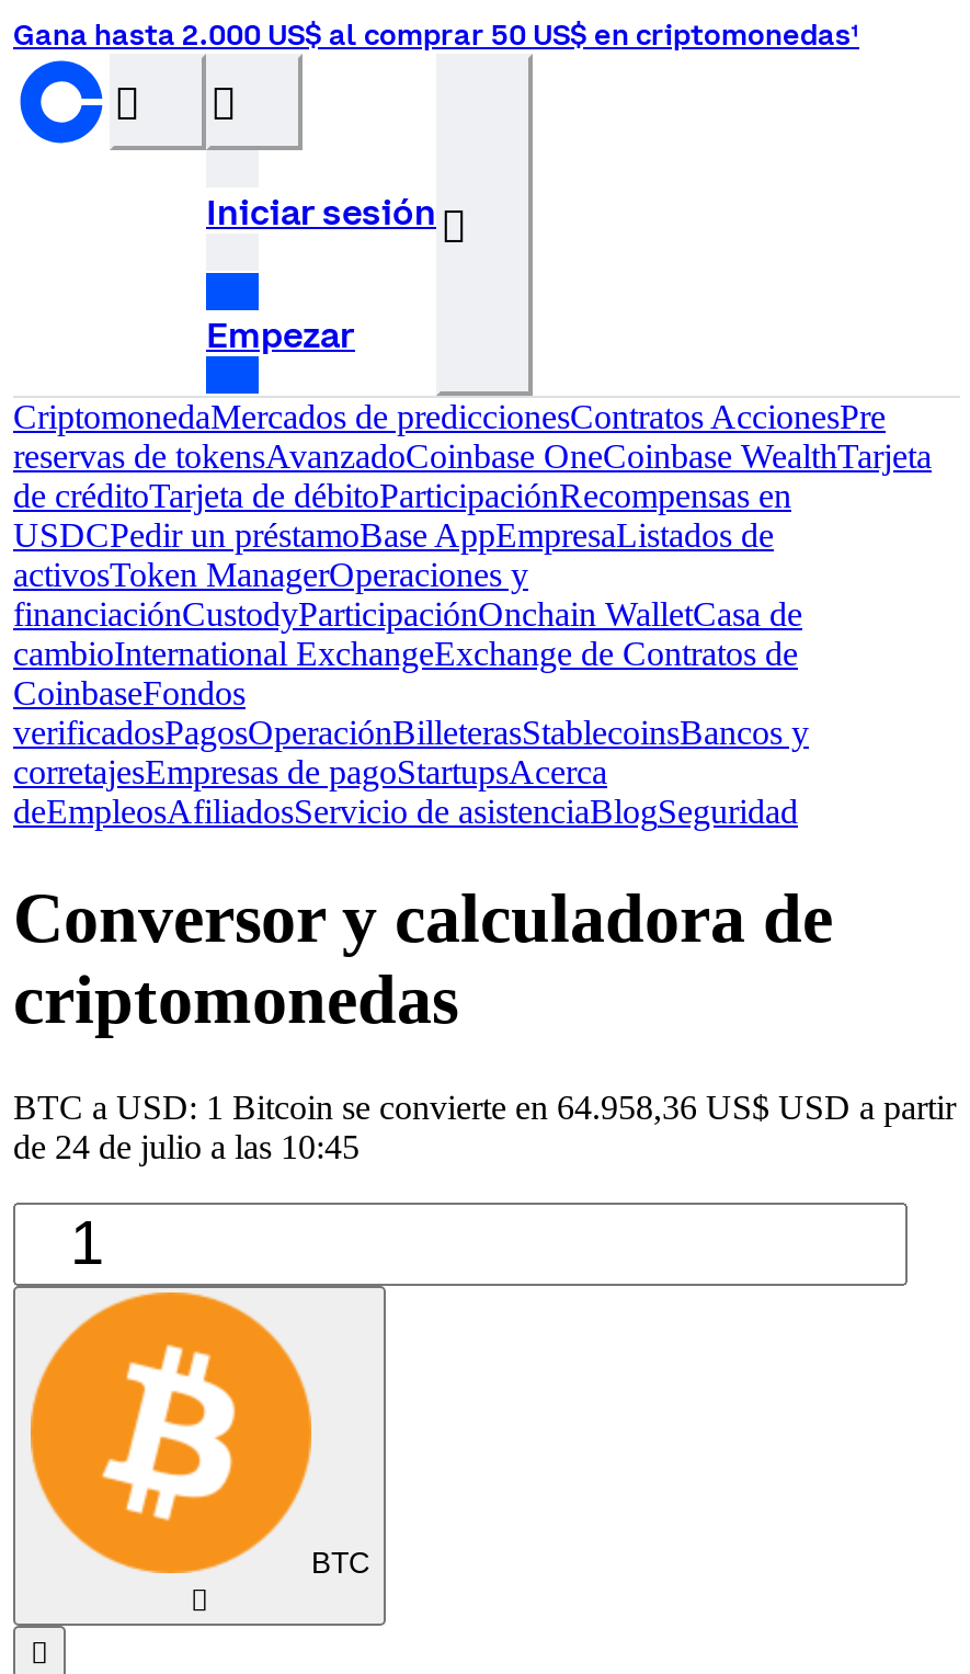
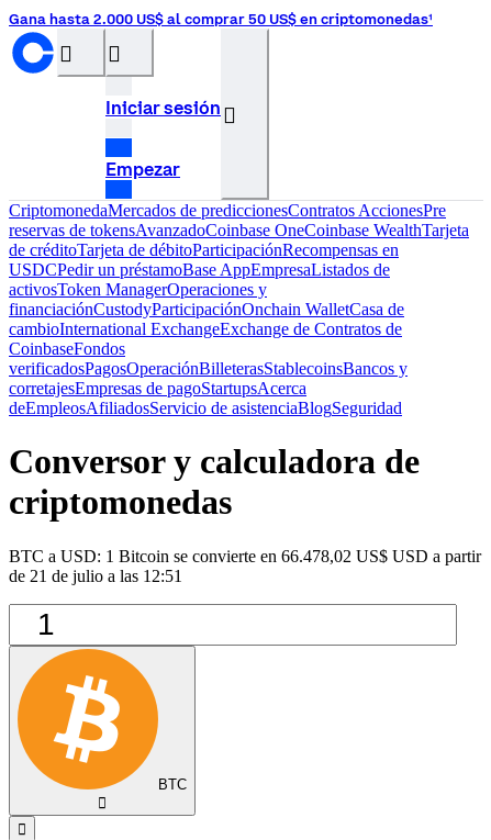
- BTC a USD: 1 Bitcoin se convierte en 64.958,36 US$ USD a partir
+ BTC a USD: 1 Bitcoin se convierte en 66.478,02 US$ USD a partir

- de 24 de julio a las 10:45
+ de 21 de julio a las 12:51
